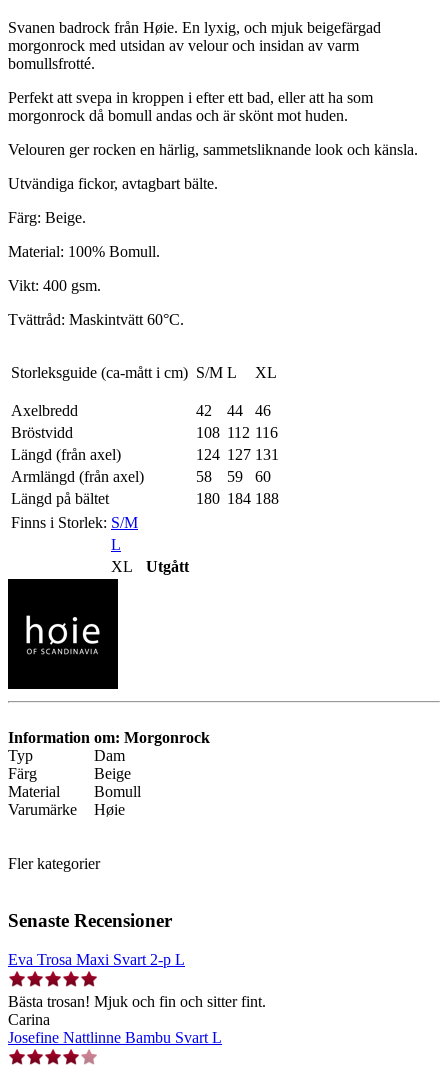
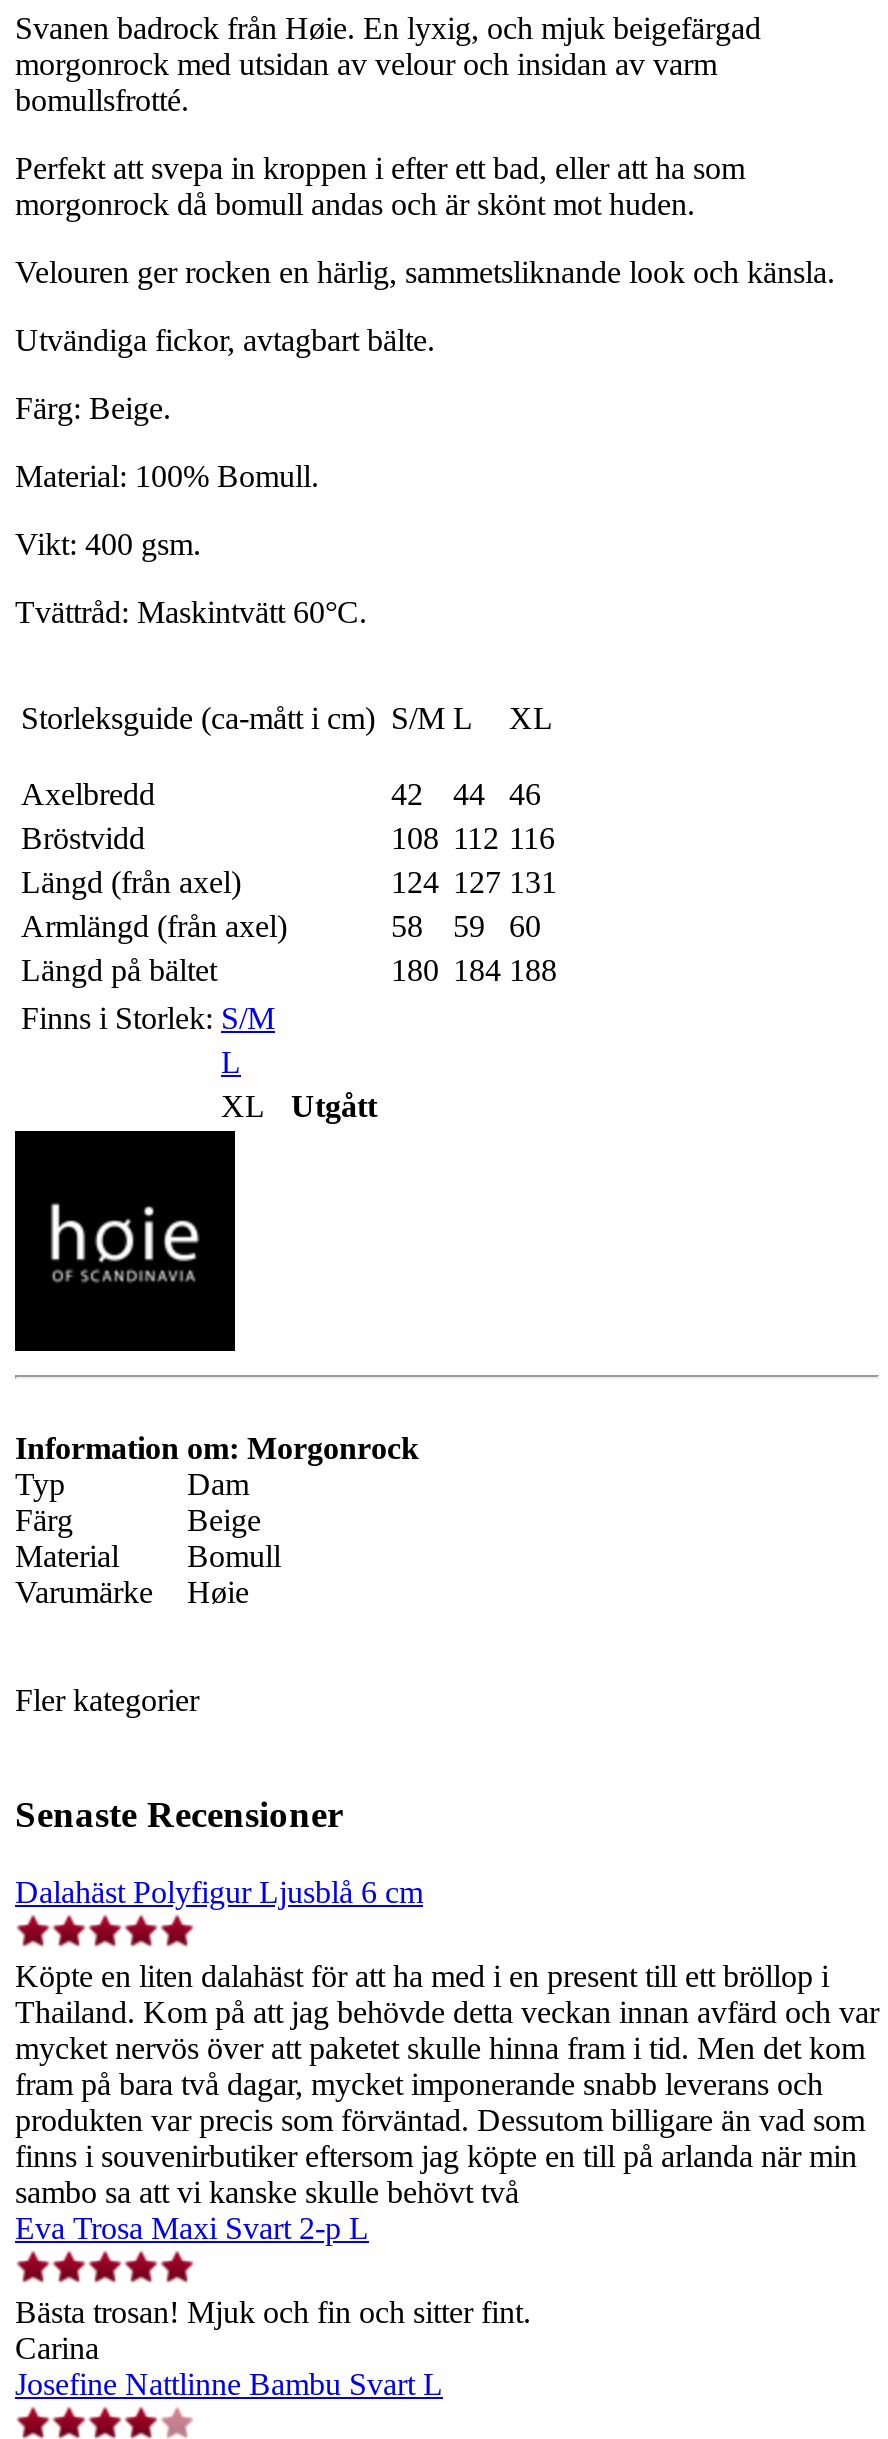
+ Dalahäst Polyfigur Ljusblå 6 cm
+ Köpte en liten dalahäst för att ha med i en present till ett bröllop i
+ Thailand. Kom på att jag behövde detta veckan innan avfärd och var
+ mycket nervös över att paketet skulle hinna fram i tid. Men det kom
+ fram på bara två dagar, mycket imponerande snabb leverans och
+ produkten var precis som förväntad. Dessutom billigare än vad som
+ finns i souvenirbutiker eftersom jag köpte en till på arlanda när min
+ sambo sa att vi kanske skulle behövt två
